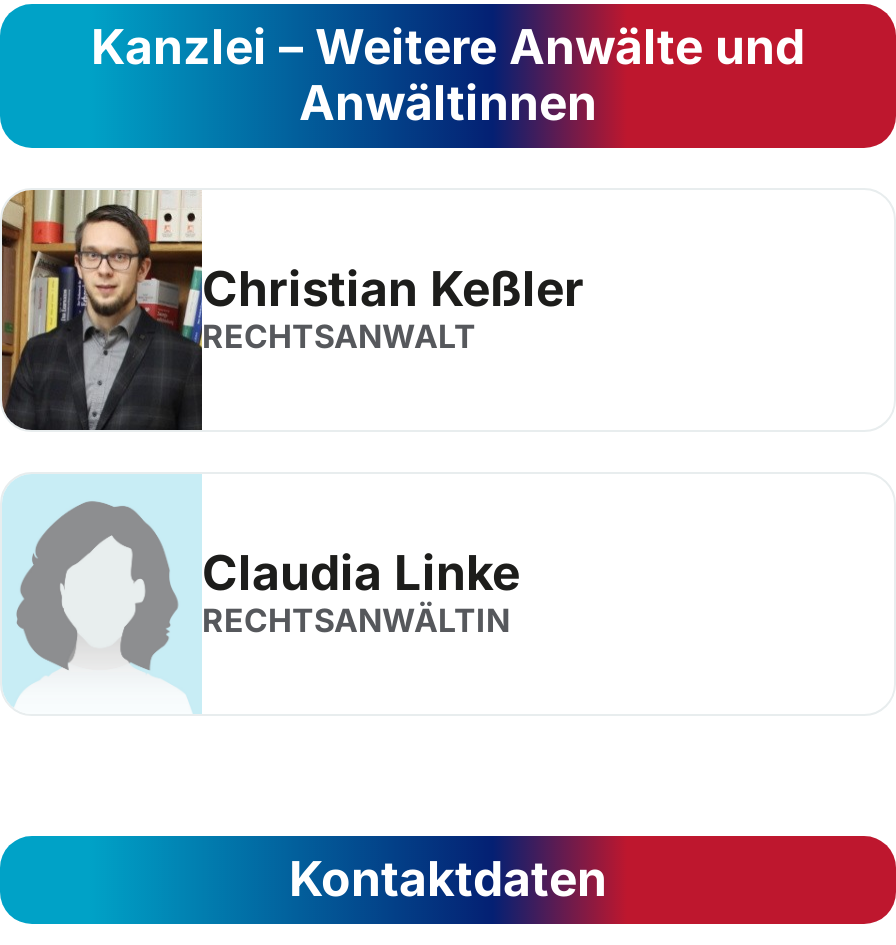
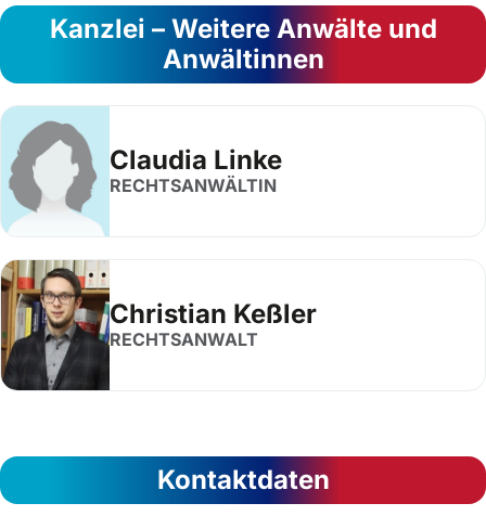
moved down: [image] | Christian Keßler | RECHTSANWALT

moved up: Claudia Linke | RECHTSANWÄLTIN
